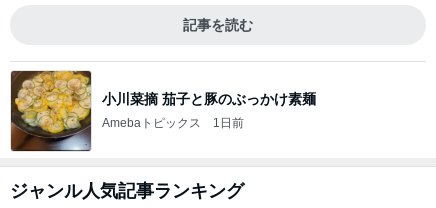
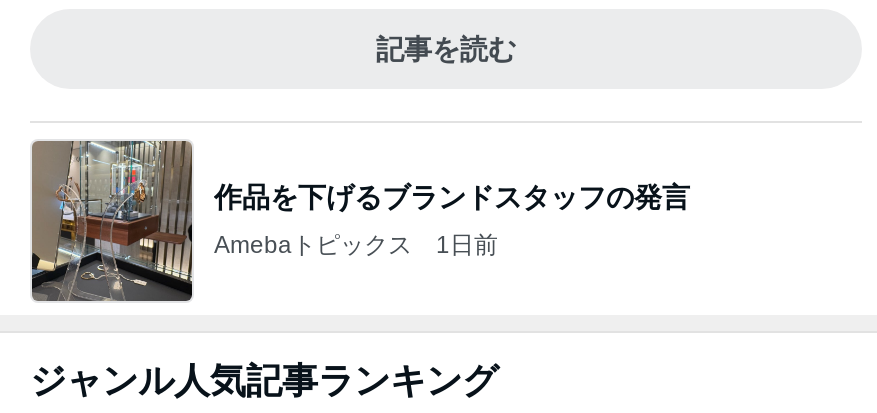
- [image]
- 小川菜摘 茄子と豚のぶっかけ素麺
+ [image]
+ 作品を下げるブランドスタッフの発言
